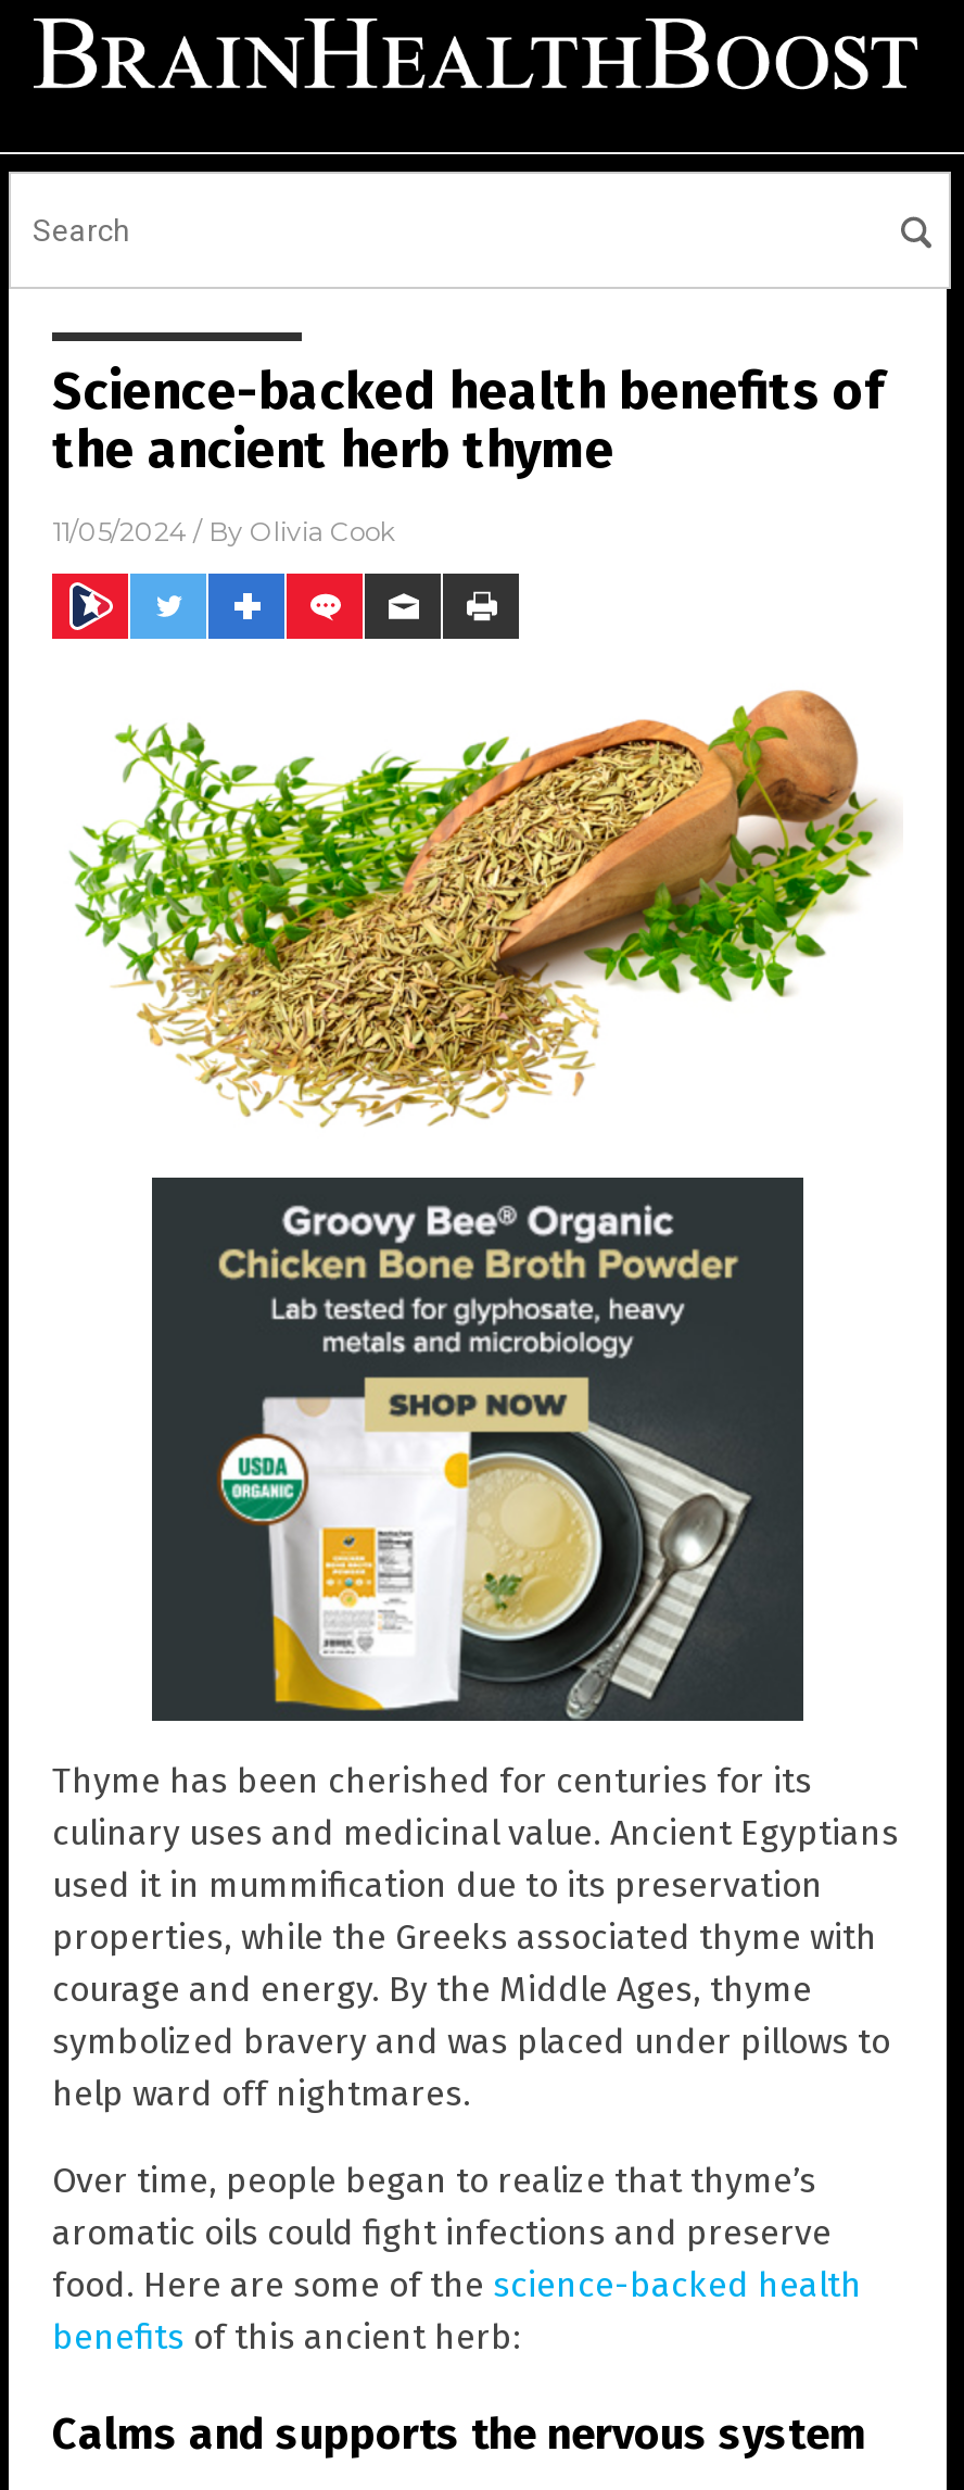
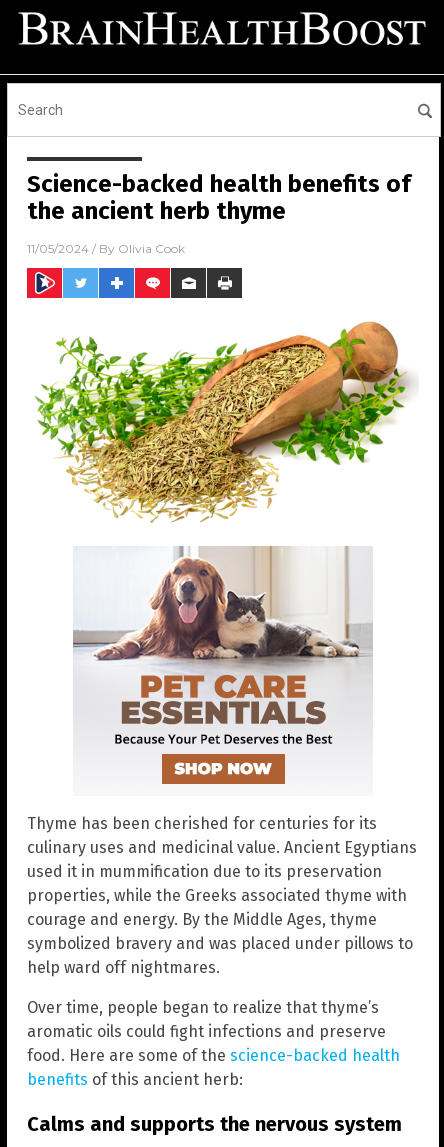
- [image]
+ [image]
